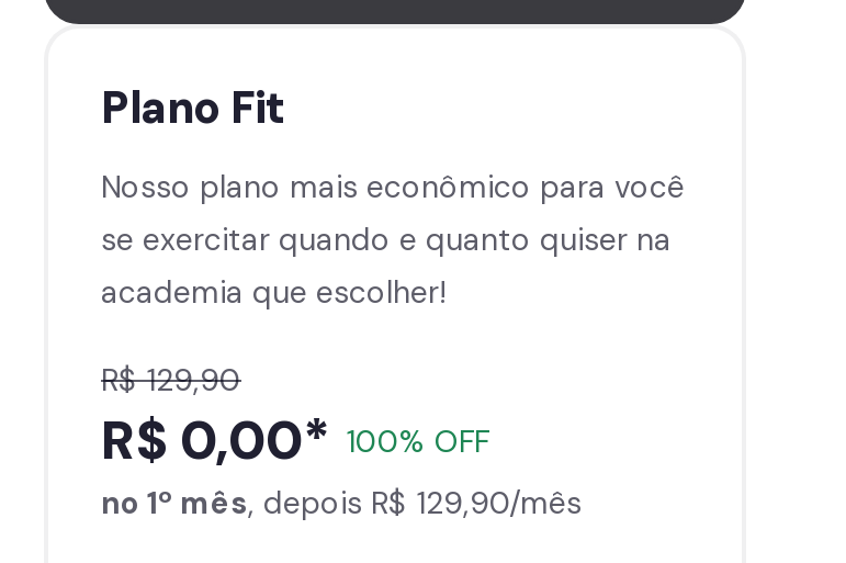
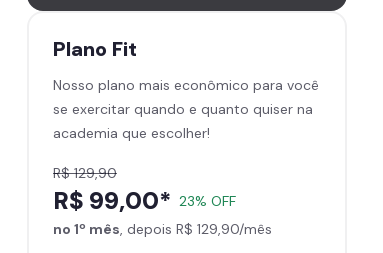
- R$ 0,00* 100% OFF
+ R$ 99,00* 23% OFF
